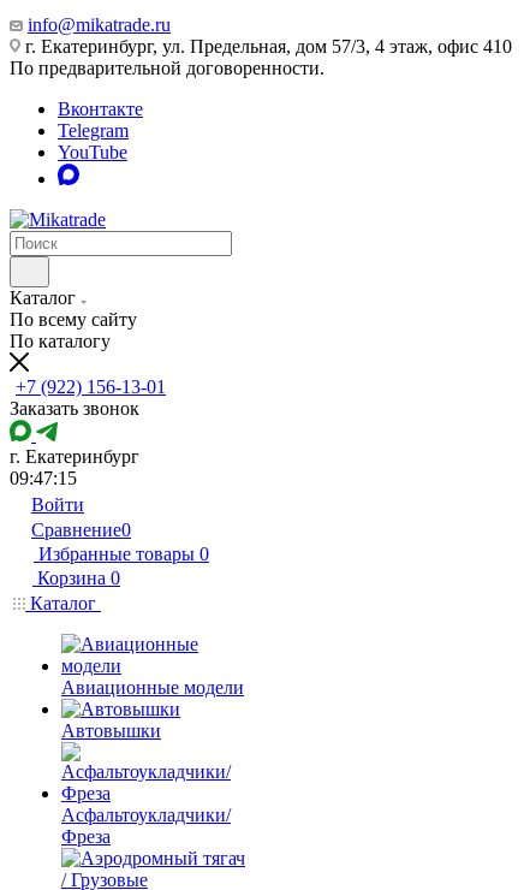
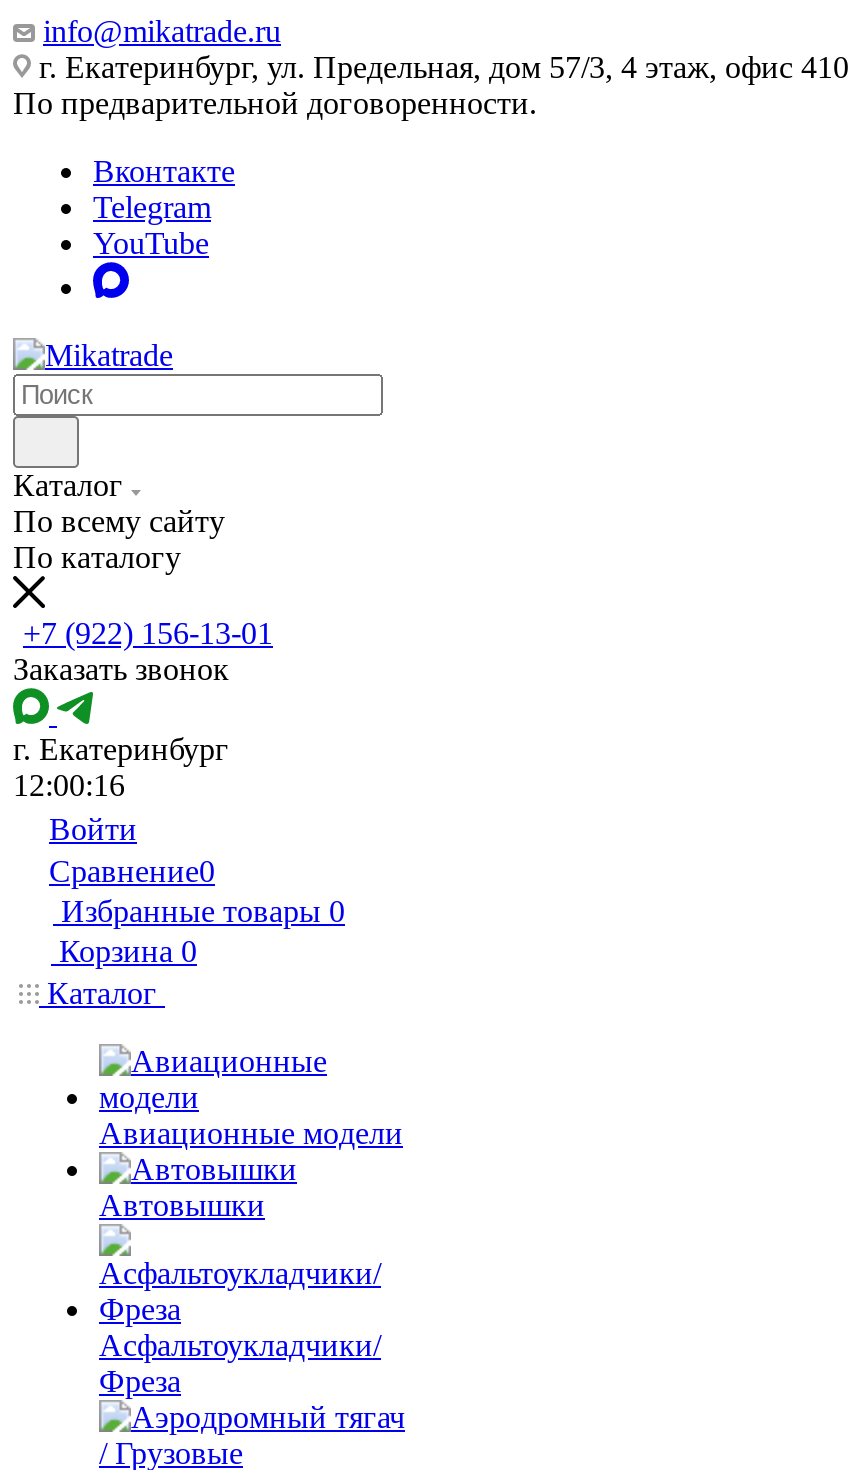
- 09:47:15
+ 12:00:16
